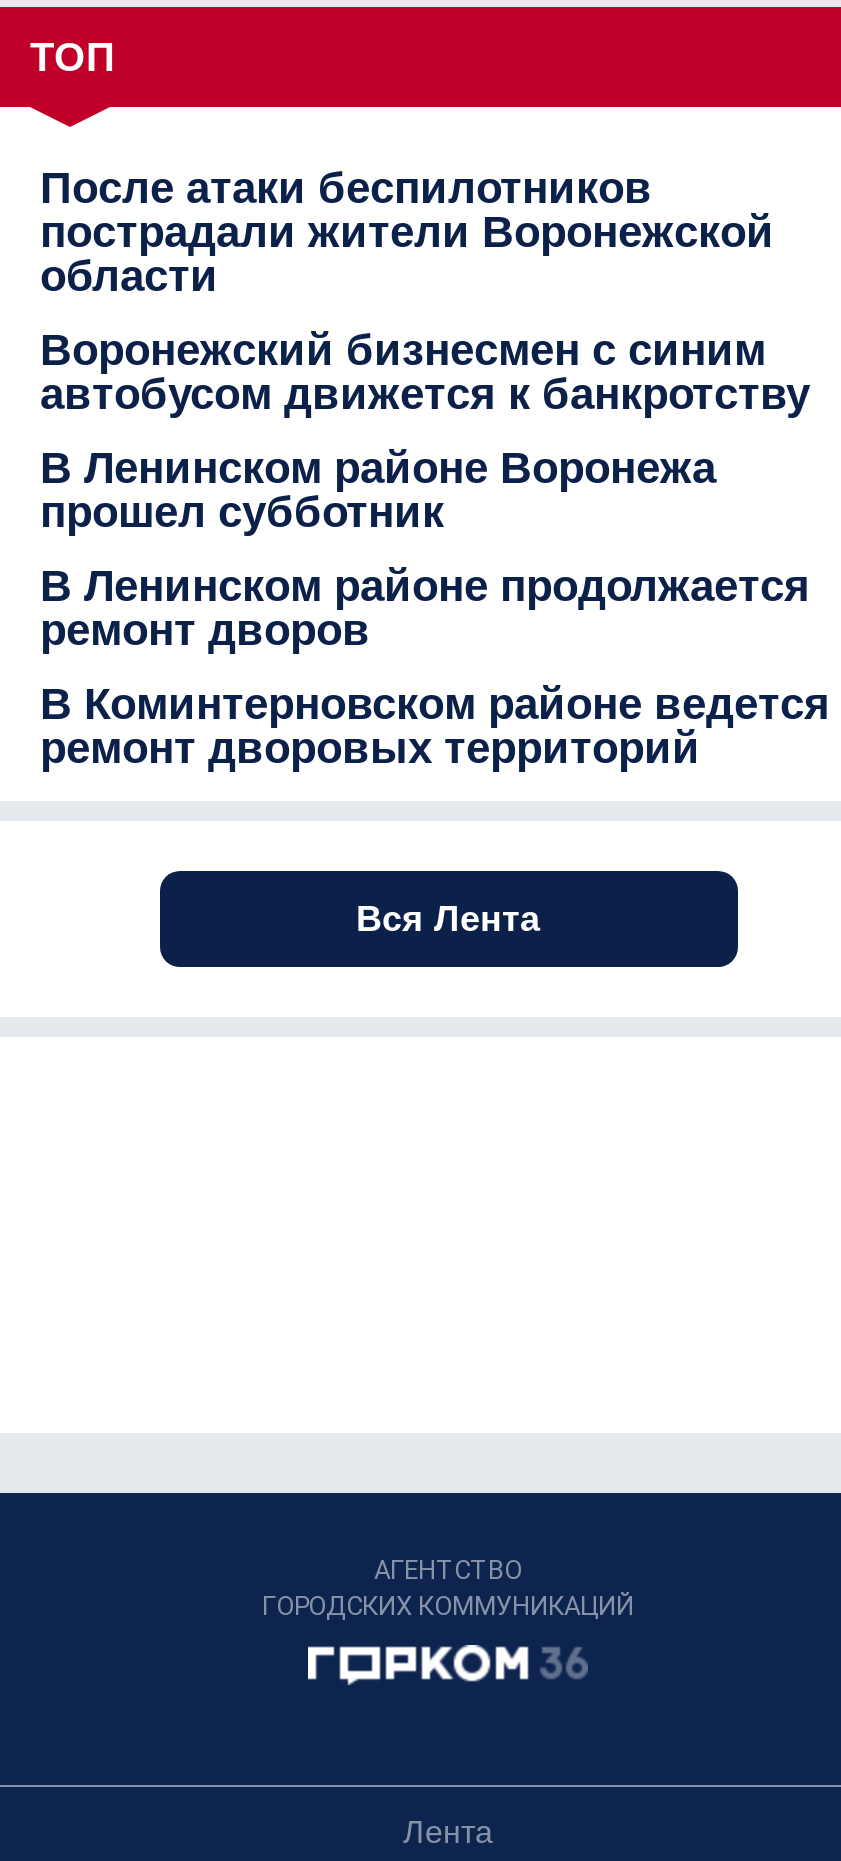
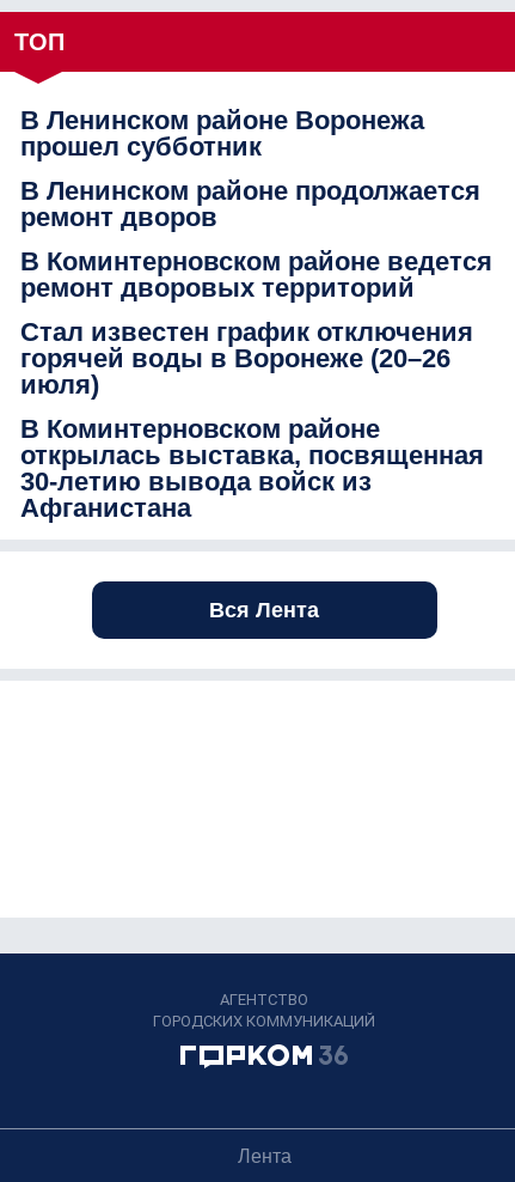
- После атаки беспилотников
- пострадали жители Воронежской
- области
- Воронежский бизнесмен с синим
- автобусом движется к банкротству

moved up: В Ленинском районе Воронежа | прошел субботник | В Ленинском районе продолжается | ремонт дворов | В Коминтерновском районе ведется | ремонт дворовых территорий

+ Стал известен график отключения
+ горячей воды в Воронеже (20–26
+ июля)
+ В Коминтерновском районе
+ открылась выставка, посвященная
+ 30-летию вывода войск из
+ Афганистана
